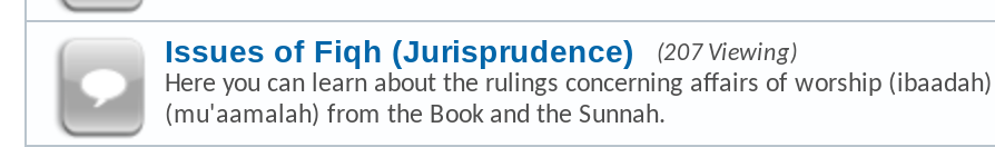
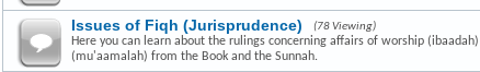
- Issues of Fiqh (Jurisprudence) (207 Viewing)
+ Issues of Fiqh (Jurisprudence) (78 Viewing)
